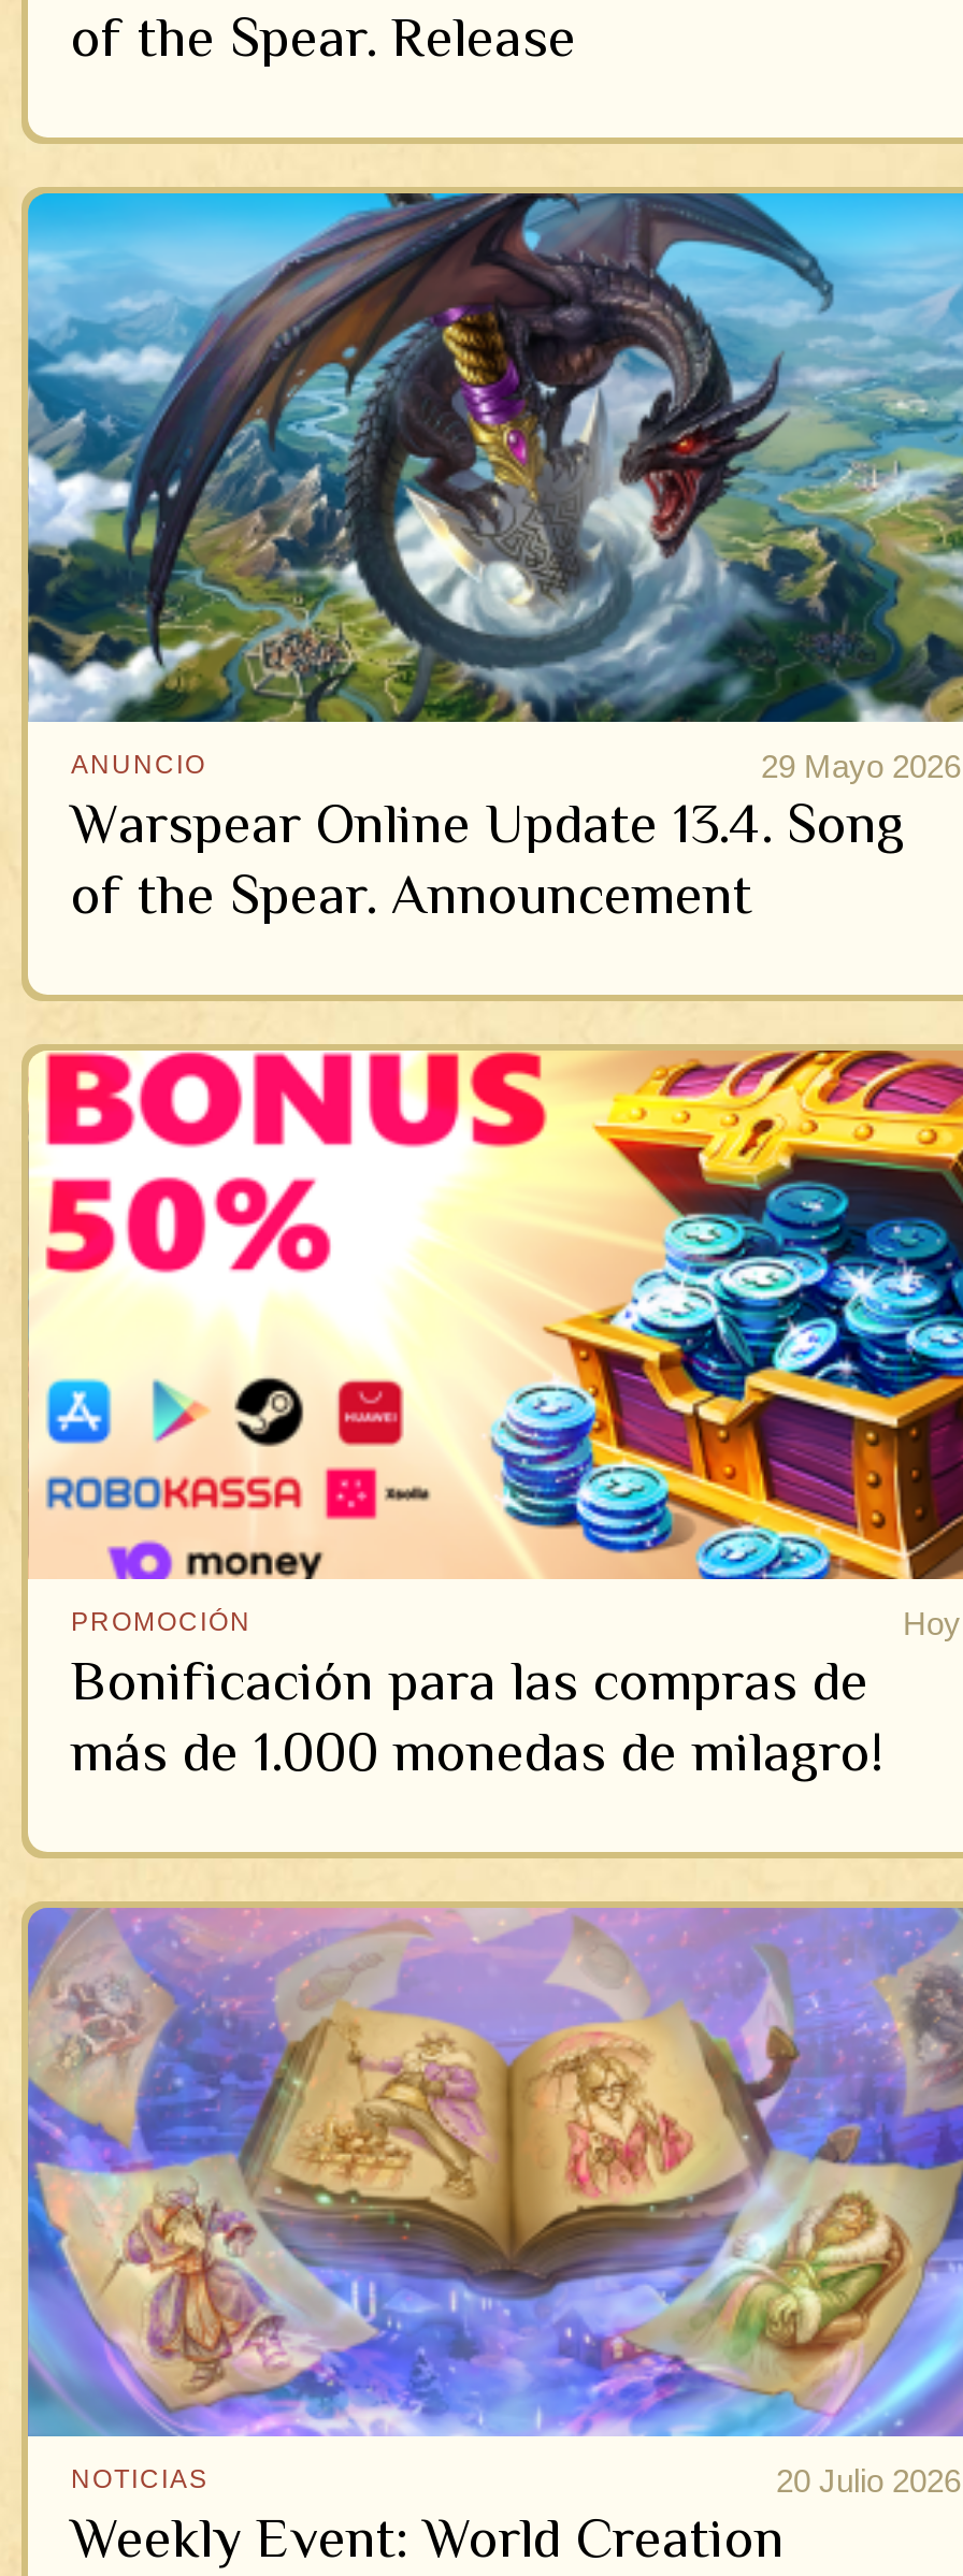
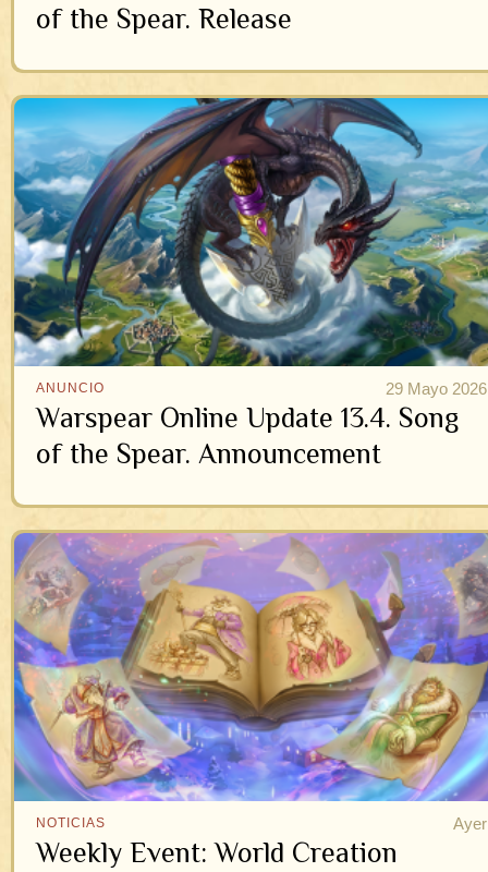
- [image]
- Hoy

- PROMOCIÓN
- Bonificación para las compras de
- más de 1.000 monedas de milagro!

- 20 Julio 2026
+ Ayer
